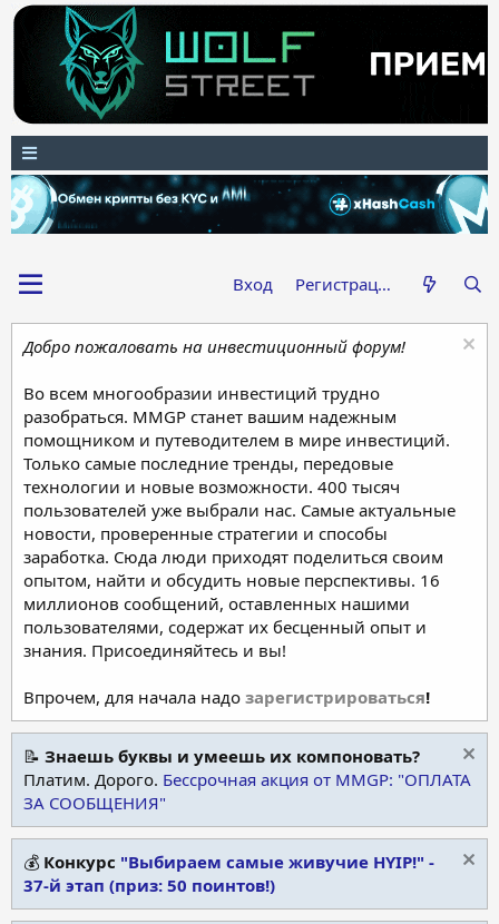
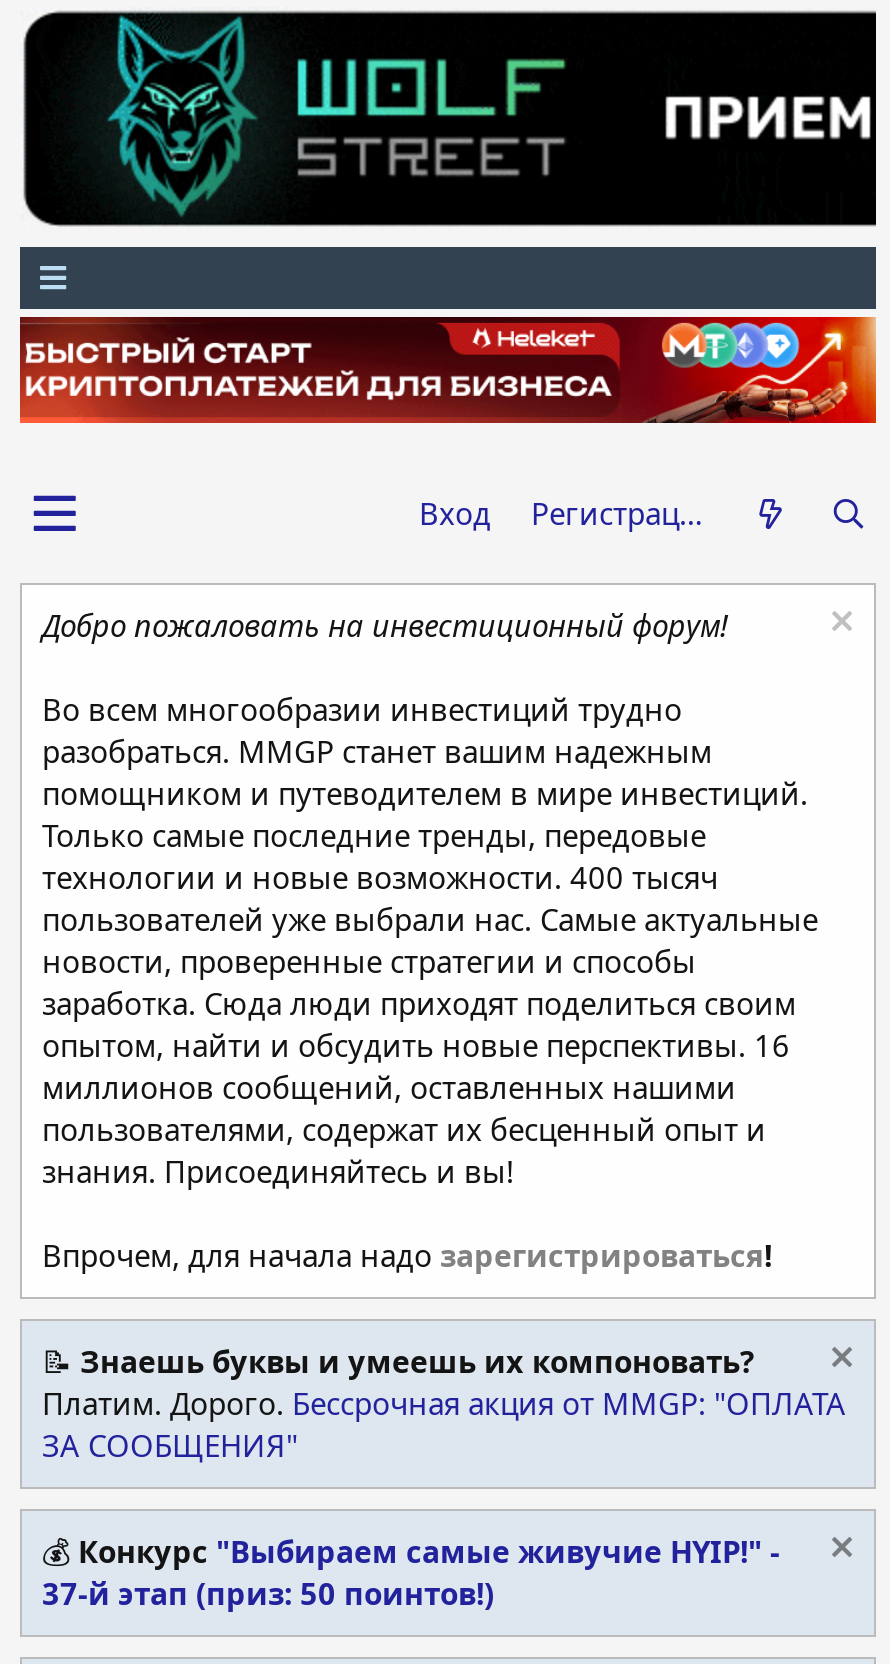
- [image]
+ [image]
